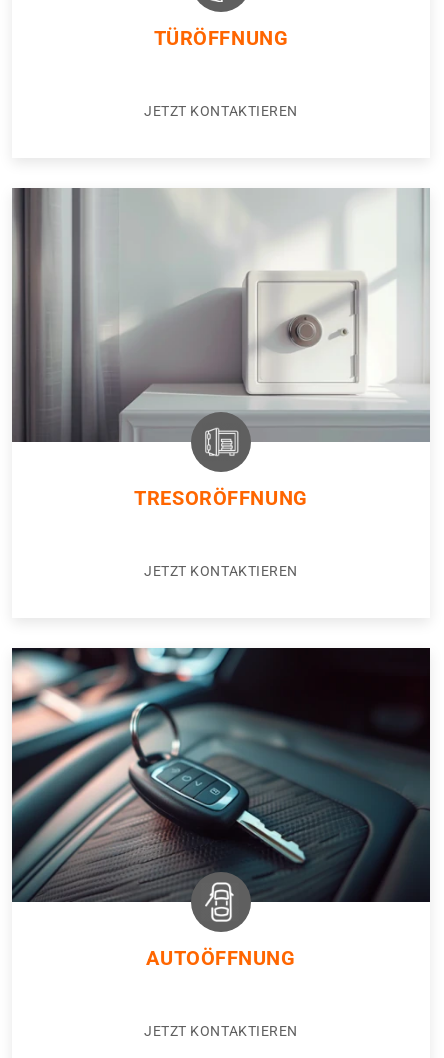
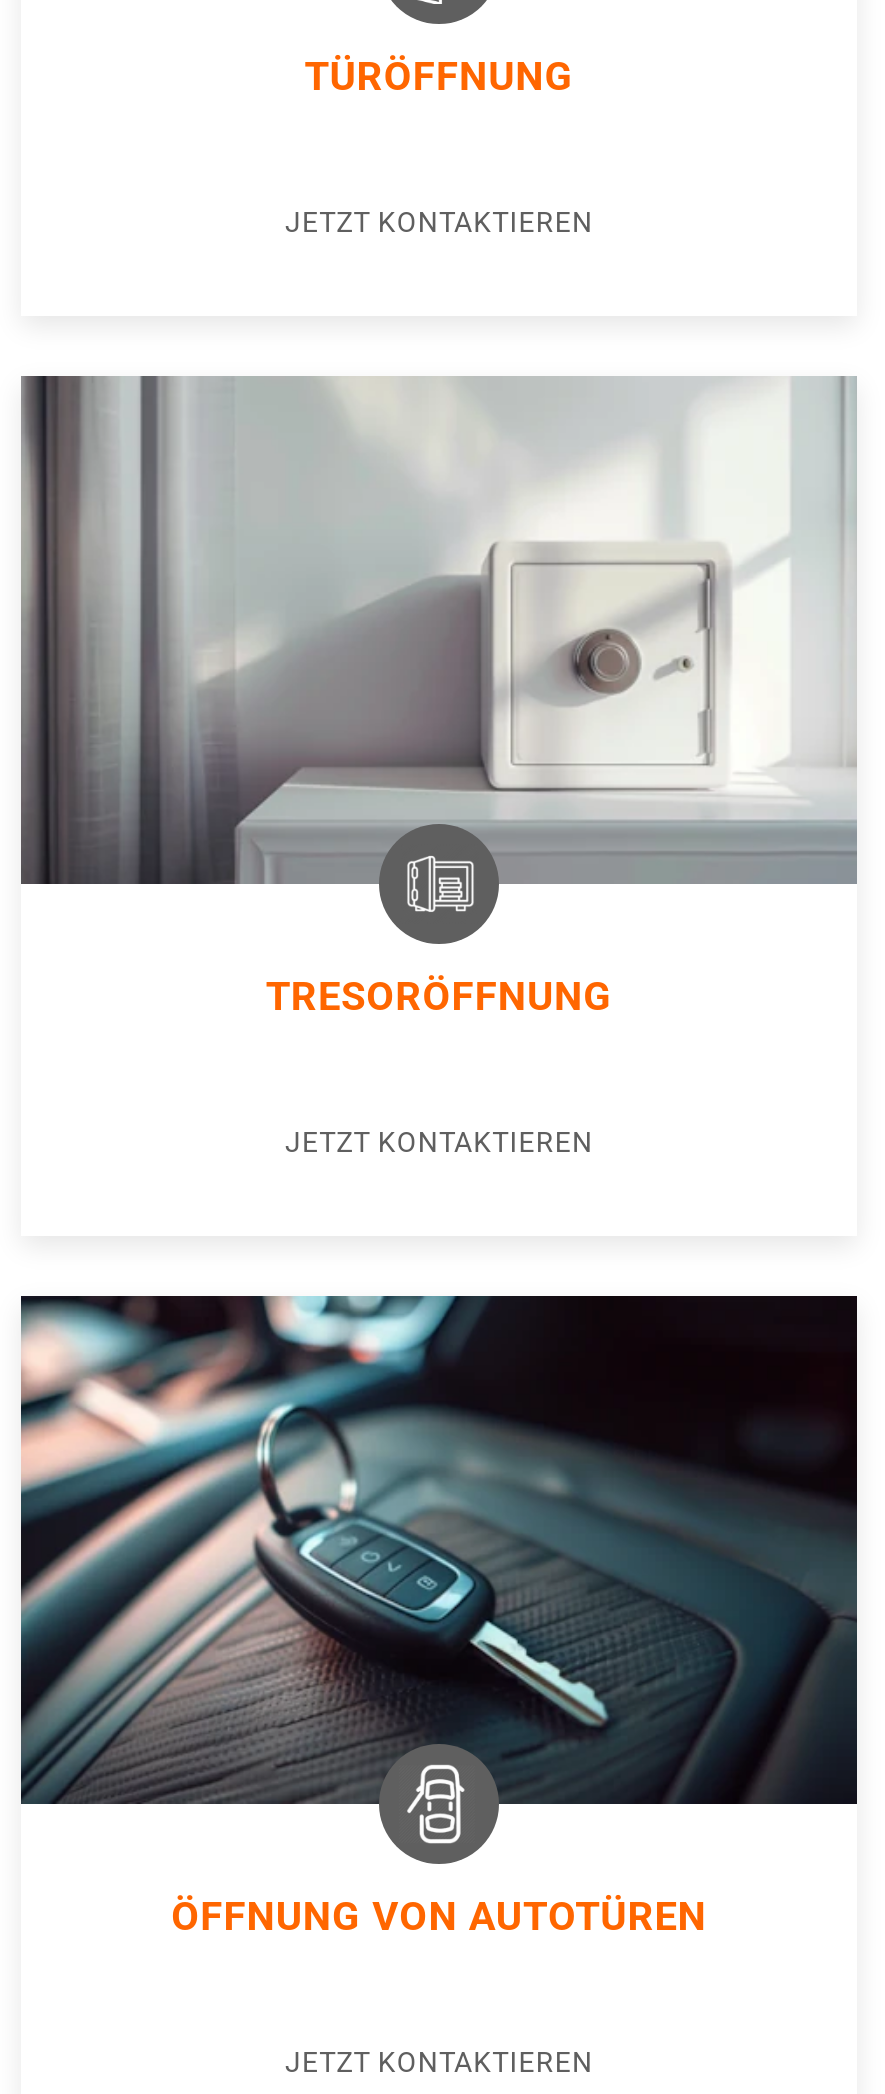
- AUTOÖFFNUNG
+ ÖFFNUNG VON AUTOTÜREN
